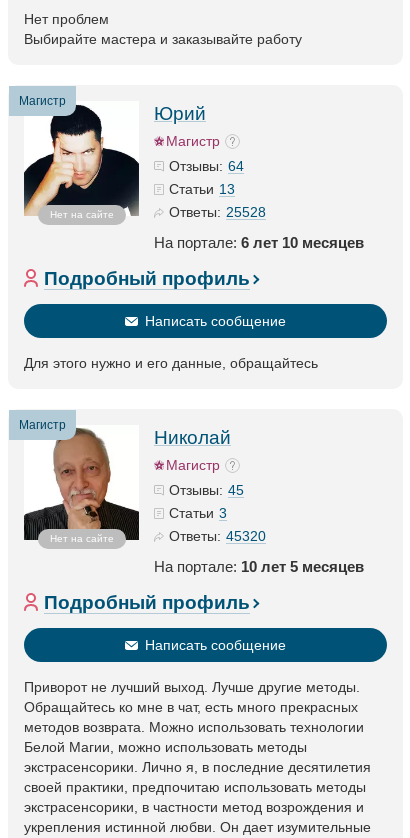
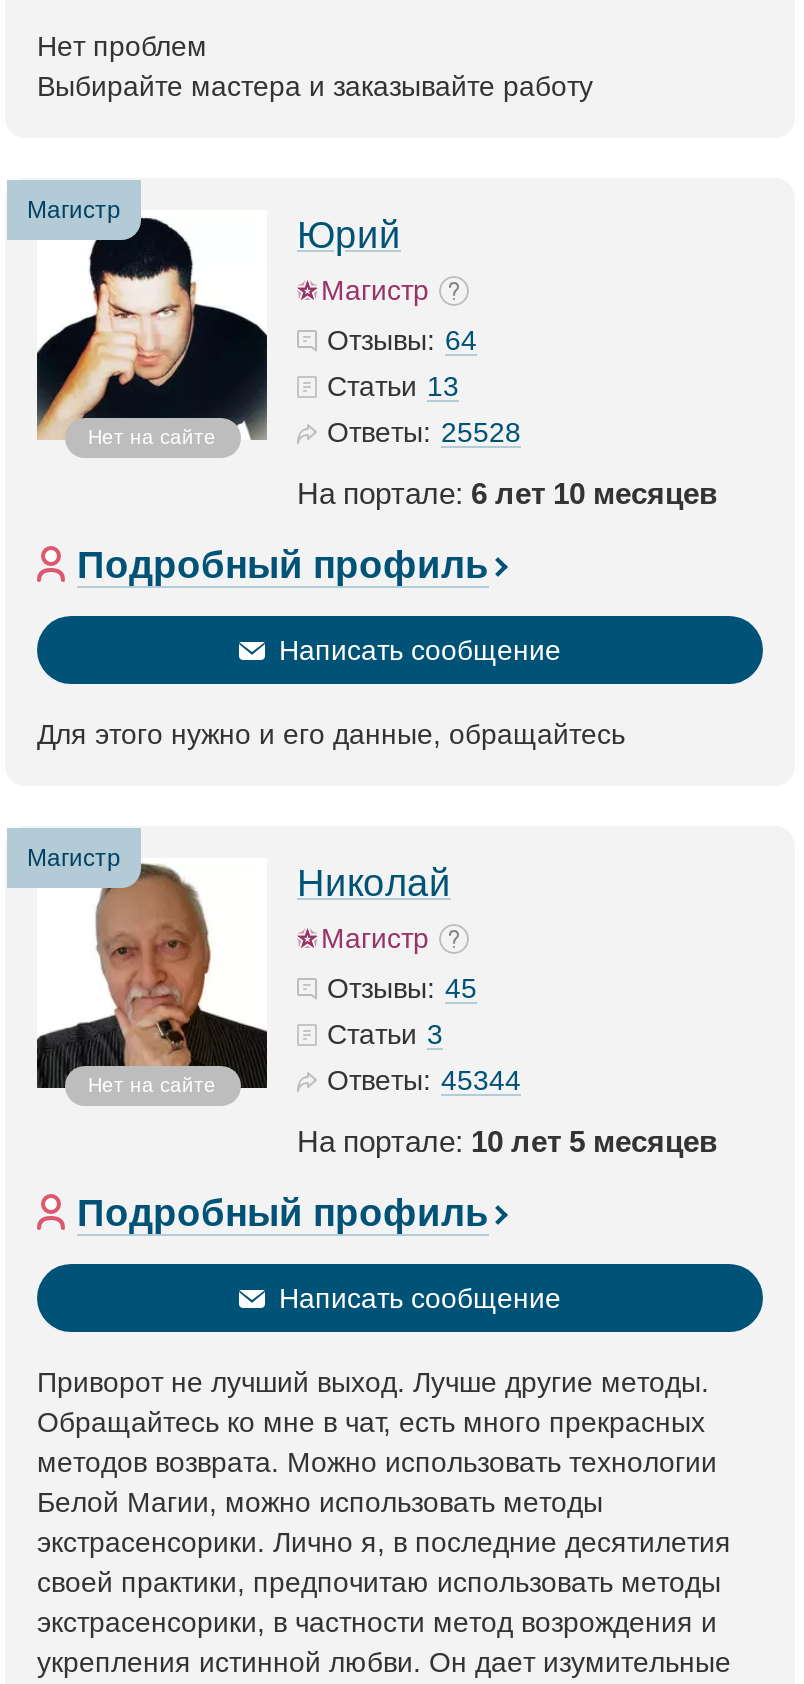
- Ответы: 45320
+ Ответы: 45344
